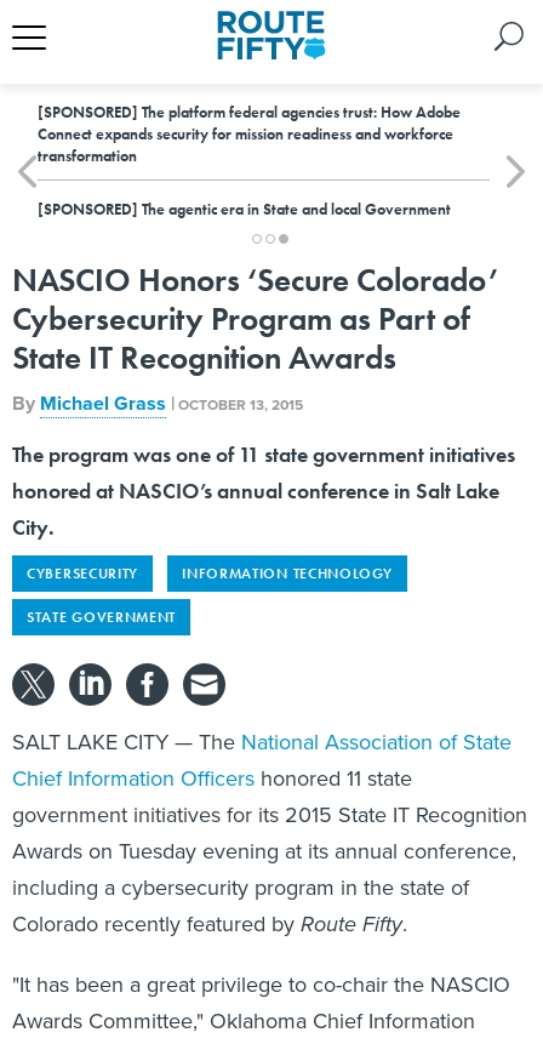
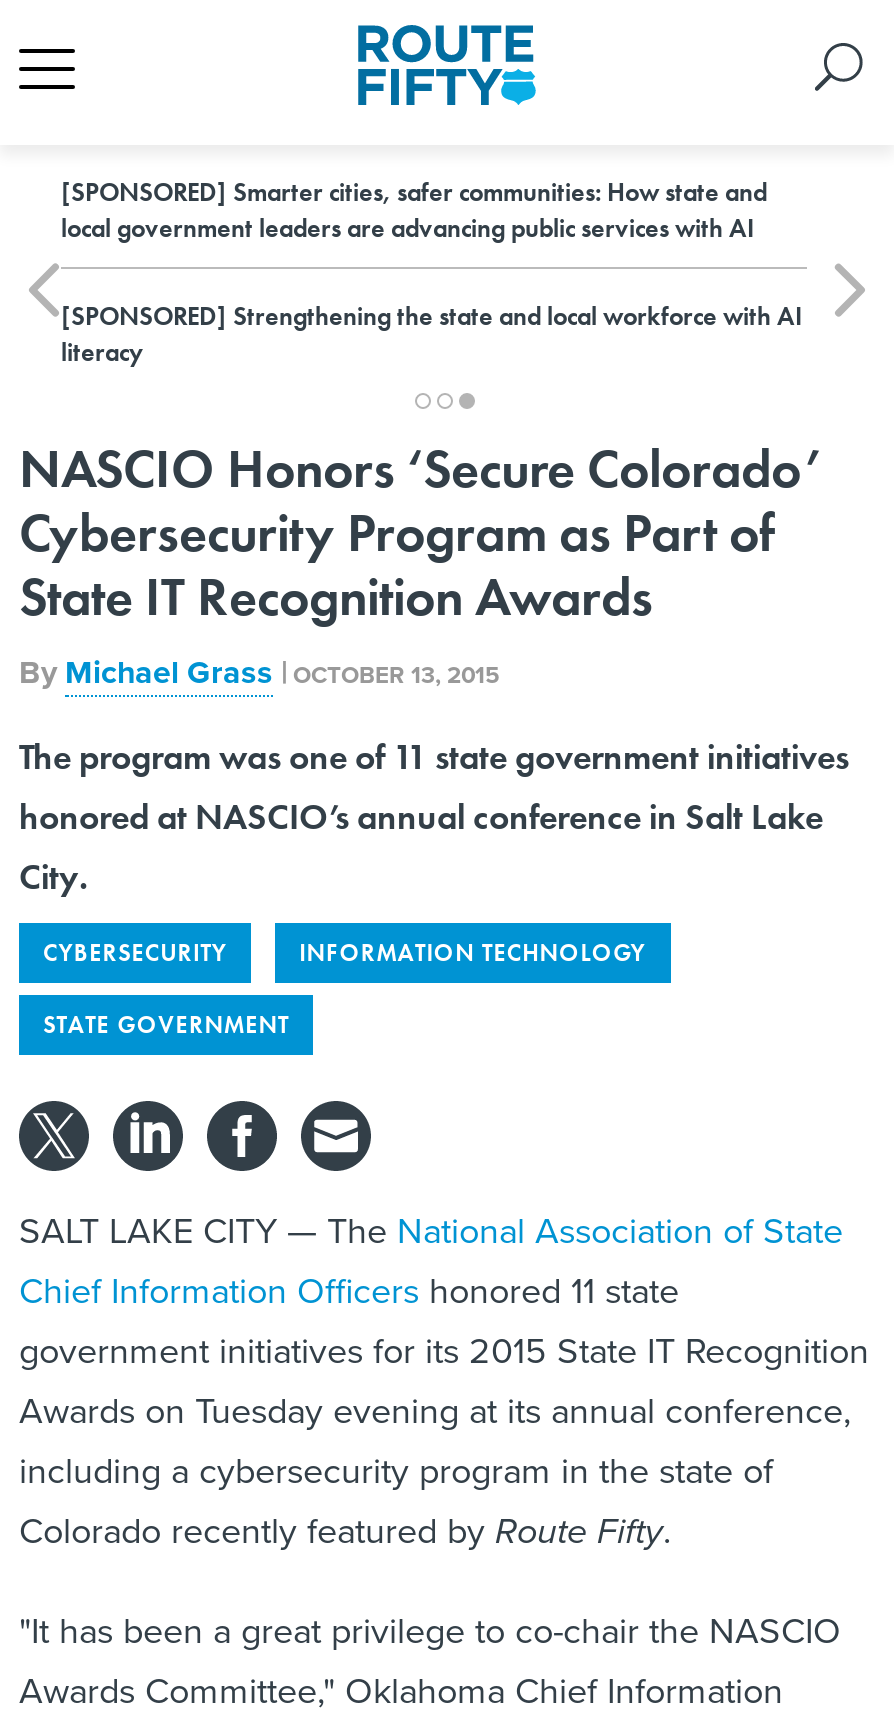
- [SPONSORED] The platform federal agencies trust: How Adobe
- Connect expands security for mission readiness and workforce
- transformation
+ [SPONSORED] Smarter cities, safer communities: How state and
+ local government leaders are advancing public services with AI

- [SPONSORED] The agentic era in State and local Government
+ [SPONSORED] Strengthening the state and local workforce with AI
+ literacy
